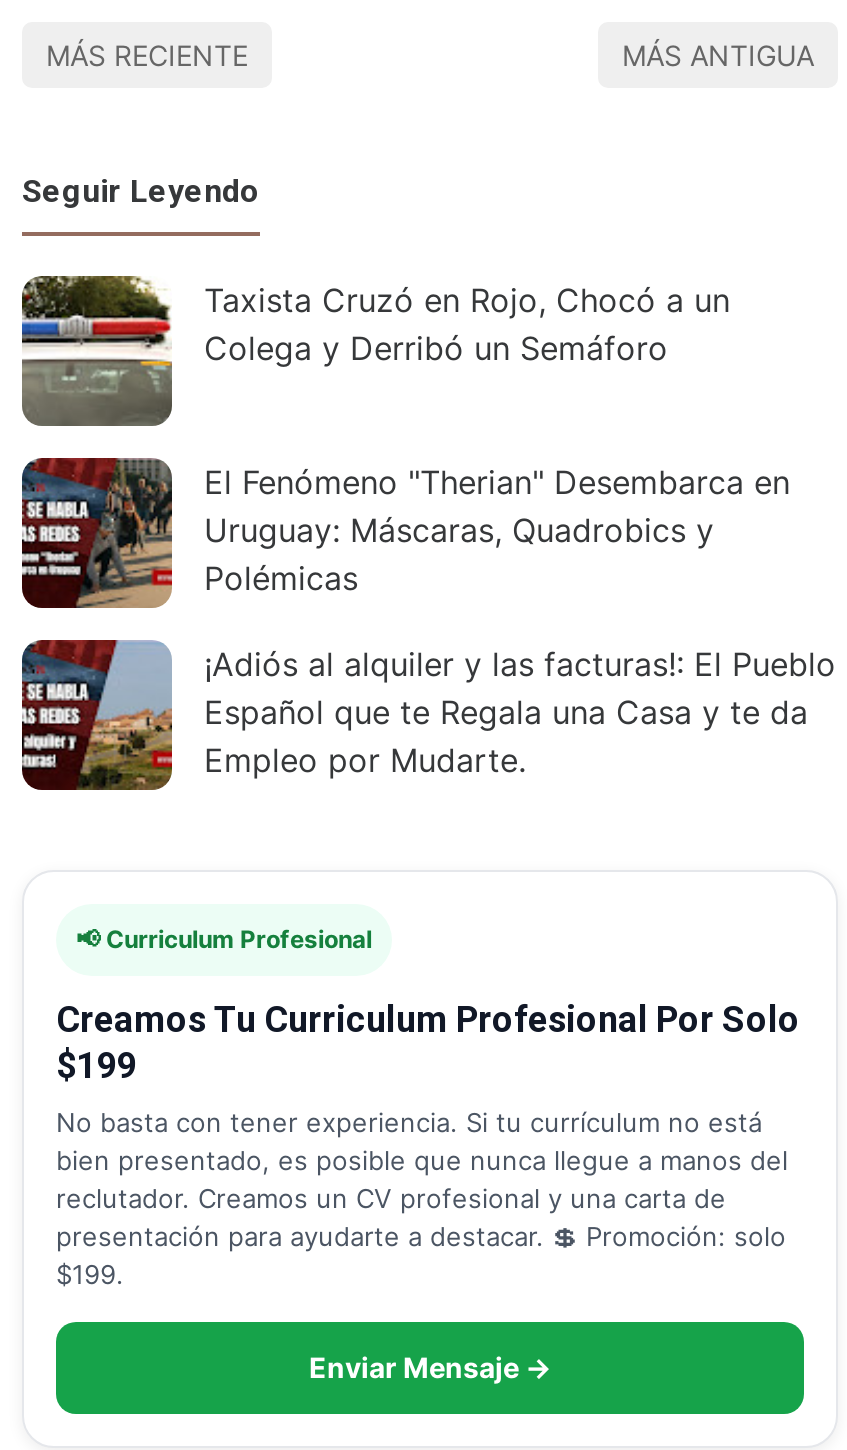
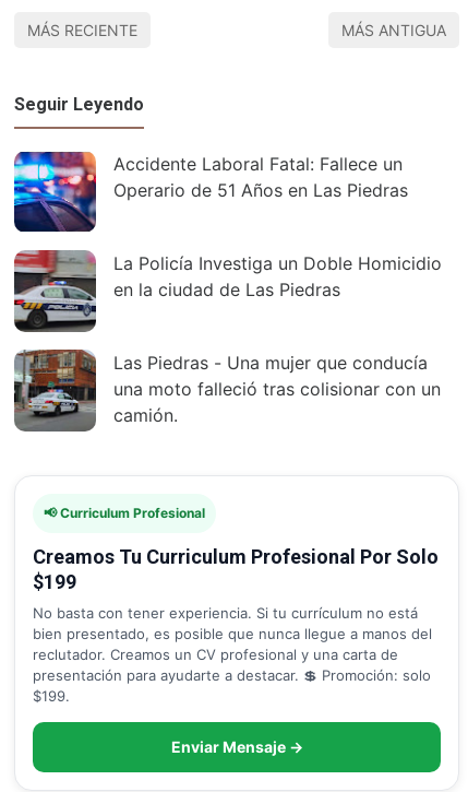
- [image]
- Taxista Cruzó en Rojo, Chocó a un
- Colega y Derribó un Semáforo
+ [image]
+ Accidente Laboral Fatal: Fallece un
+ Operario de 51 Años en Las Piedras

- [image]
- El Fenómeno "Therian" Desembarca en
- Uruguay: Máscaras, Quadrobics y
- Polémicas
+ [image]
+ La Policía Investiga un Doble Homicidio
+ en la ciudad de Las Piedras

- [image]
- ¡Adiós al alquiler y las facturas!: El Pueblo
- Español que te Regala una Casa y te da
- Empleo por Mudarte.
+ [image]
+ Las Piedras - Una mujer que conducía
+ una moto falleció tras colisionar con un
+ camión.
